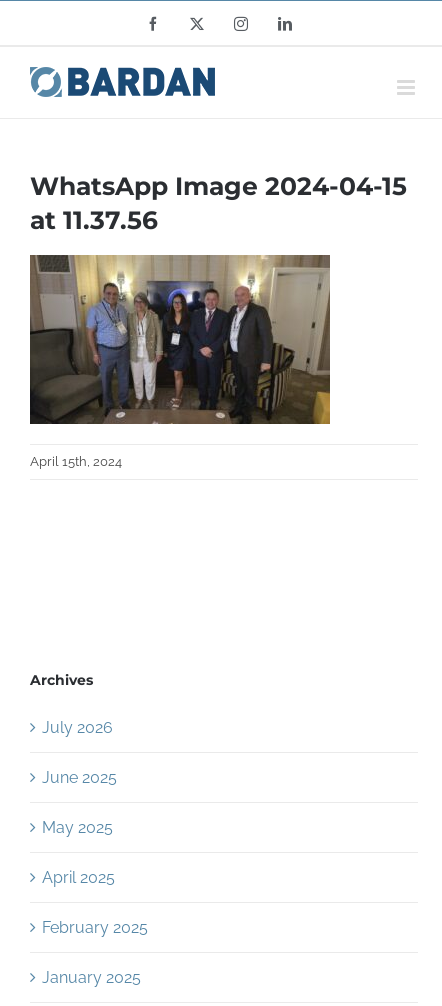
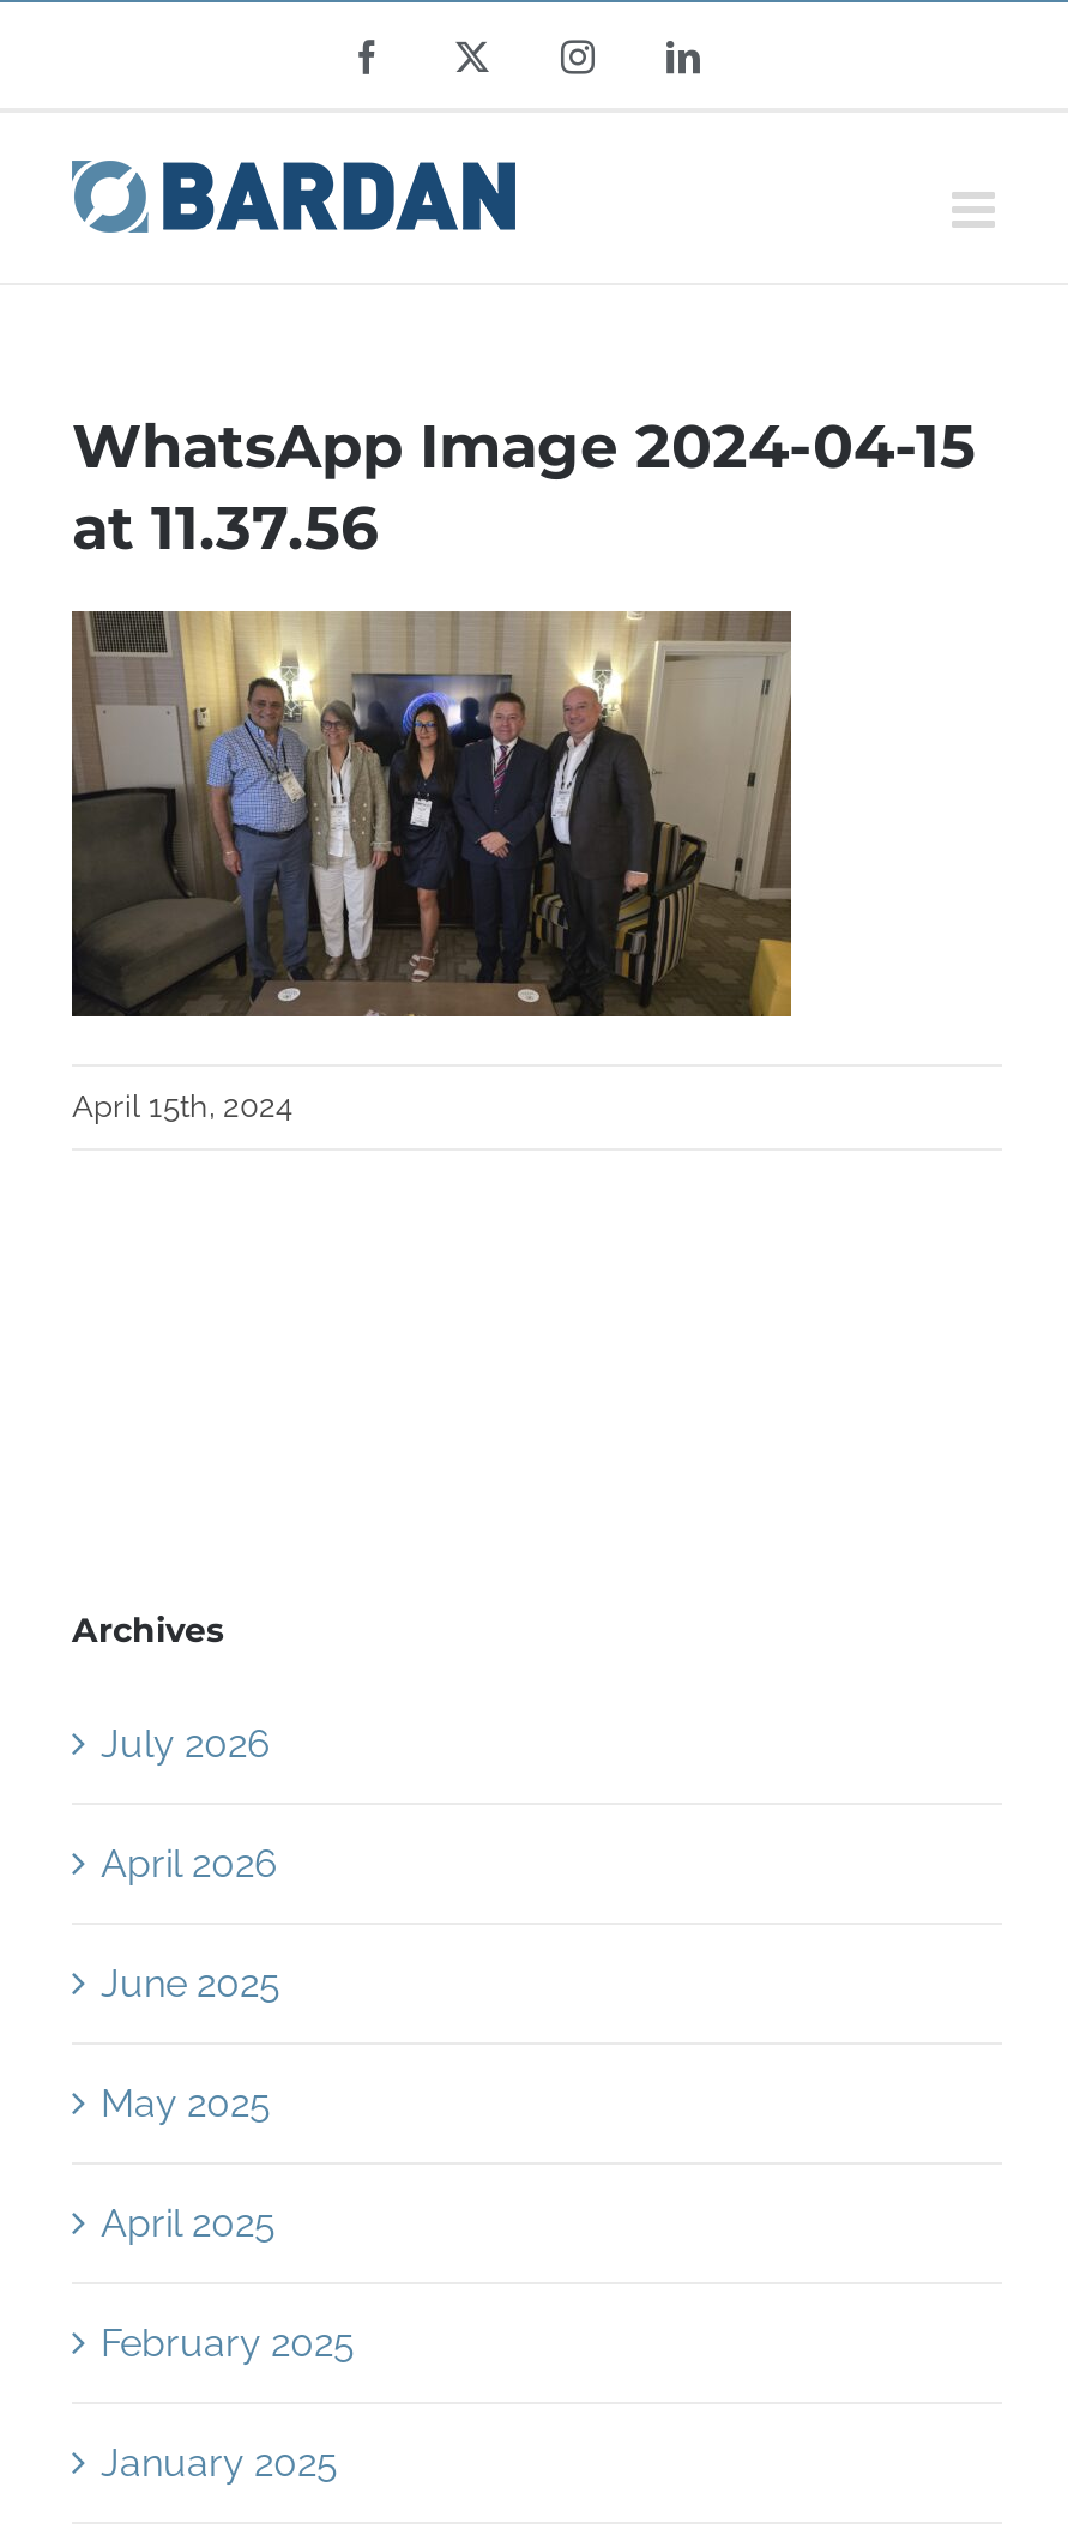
+ April 2026
